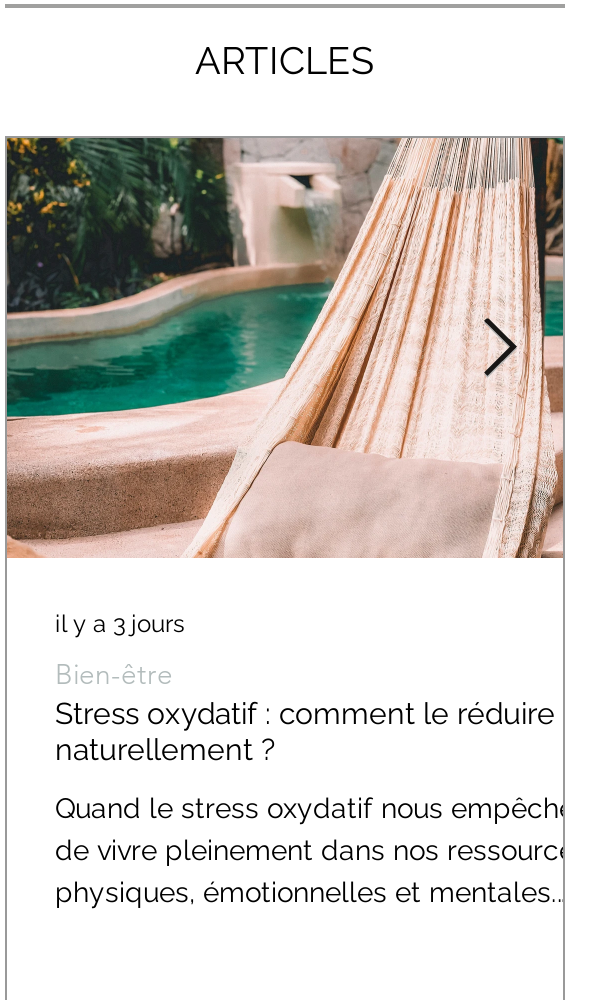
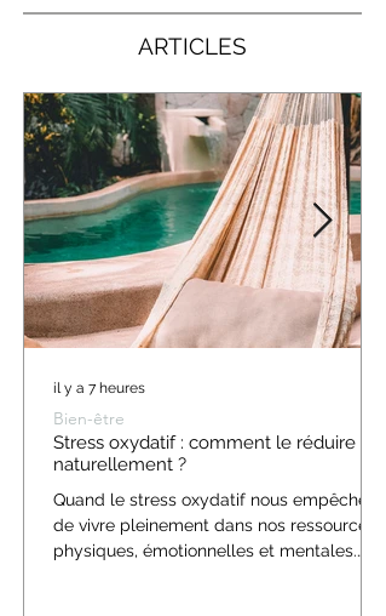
- il y a 3 jours
+ il y a 7 heures
